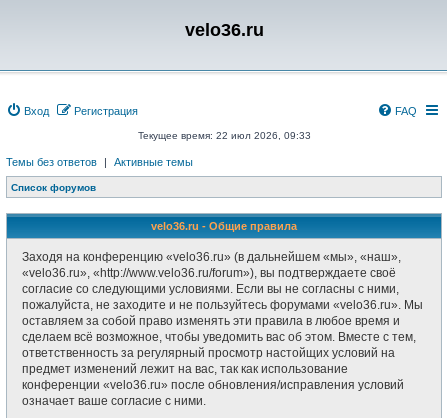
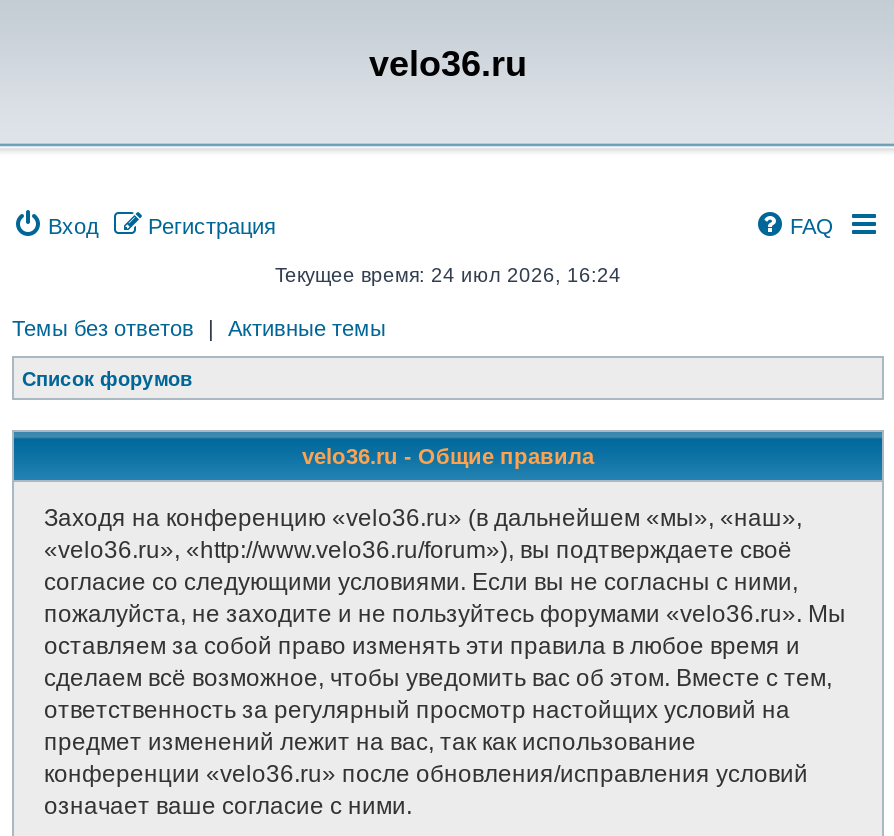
- Текущее время: 22 июл 2026, 09:33
+ Текущее время: 24 июл 2026, 16:24
